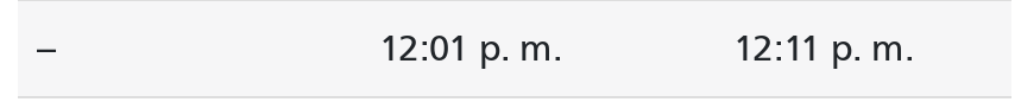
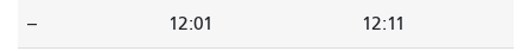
- 12:01 p. m.
- 12:11 p. m.
+ 12:01
+ 12:11
